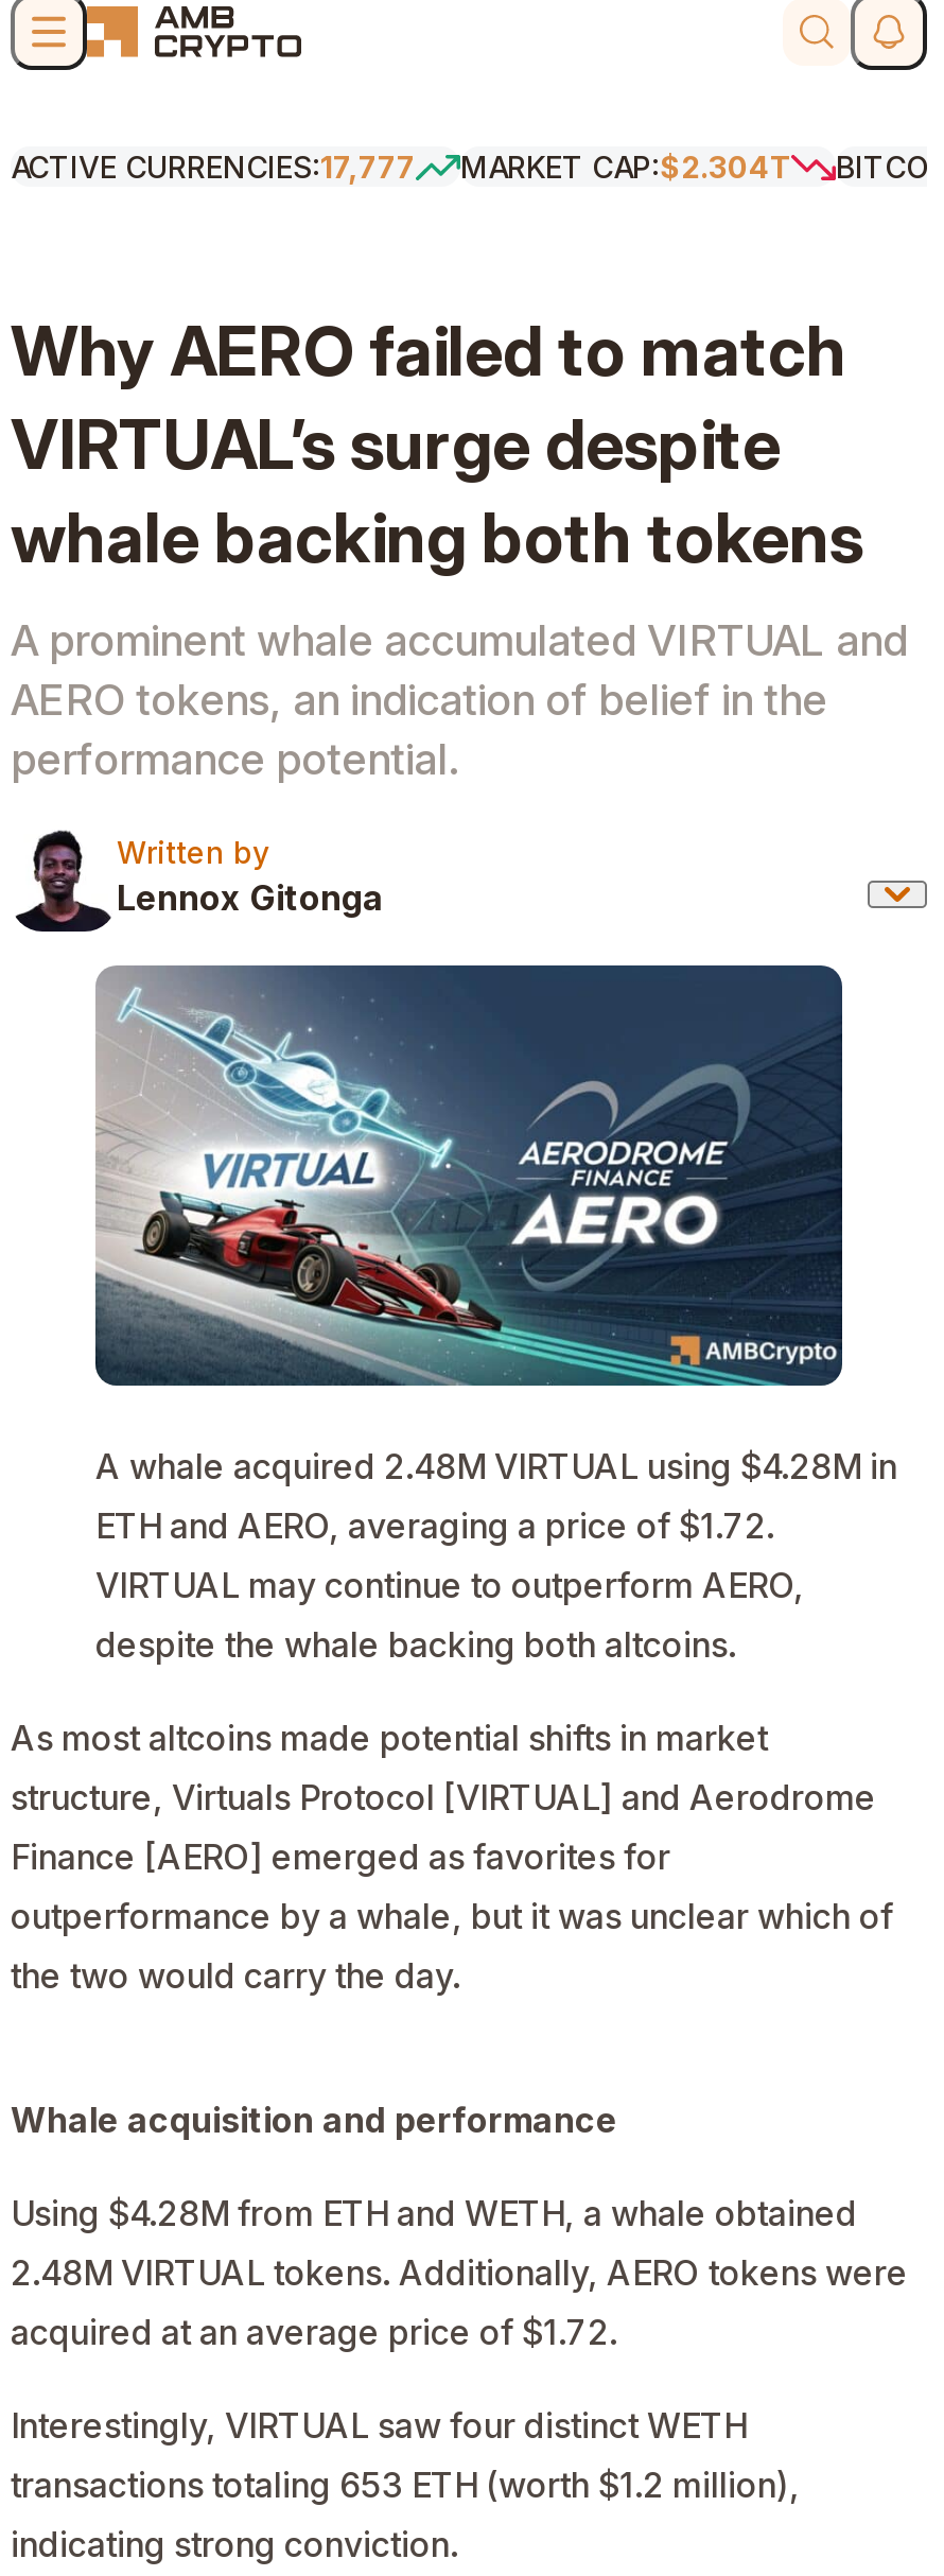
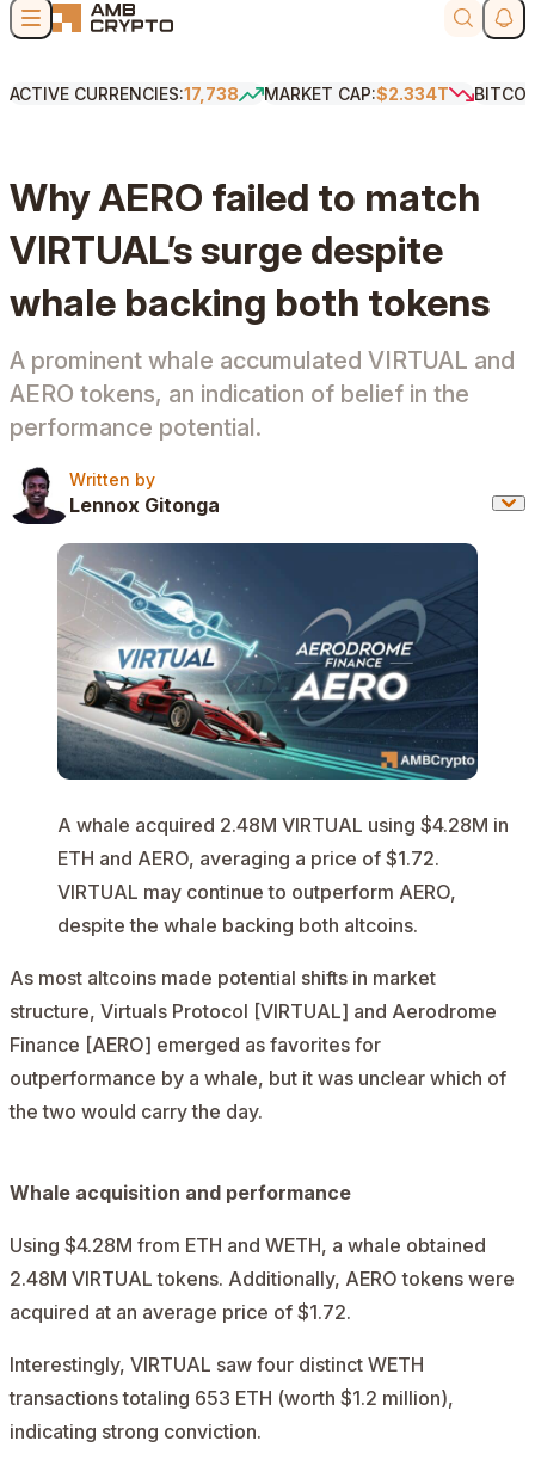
- ACTIVE CURRENCIES:17,777
+ ACTIVE CURRENCIES:17,738

- MARKET CAP:$2.304T
+ MARKET CAP:$2.334T
